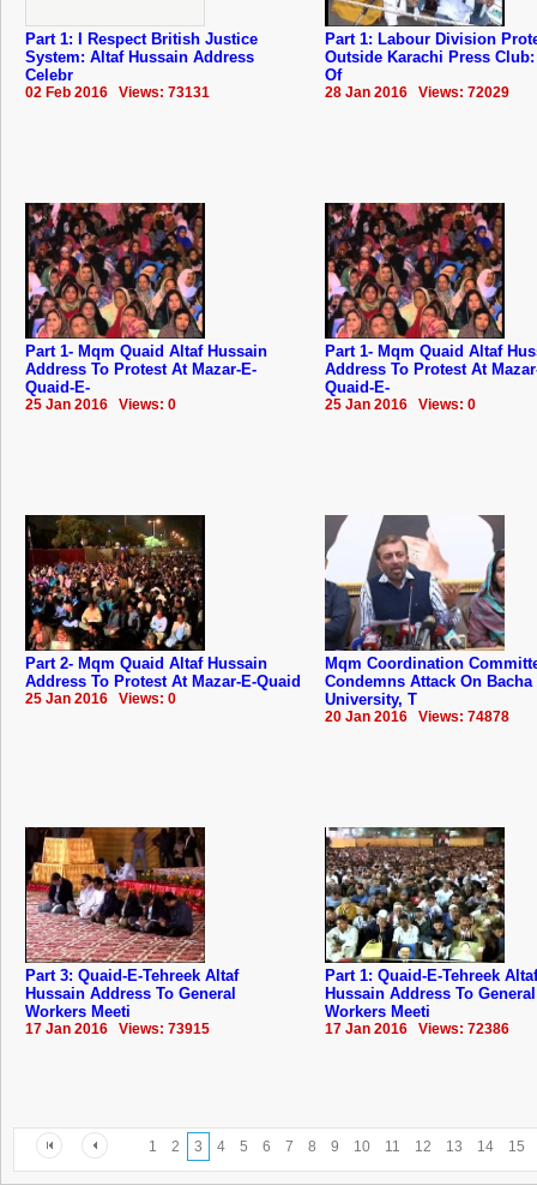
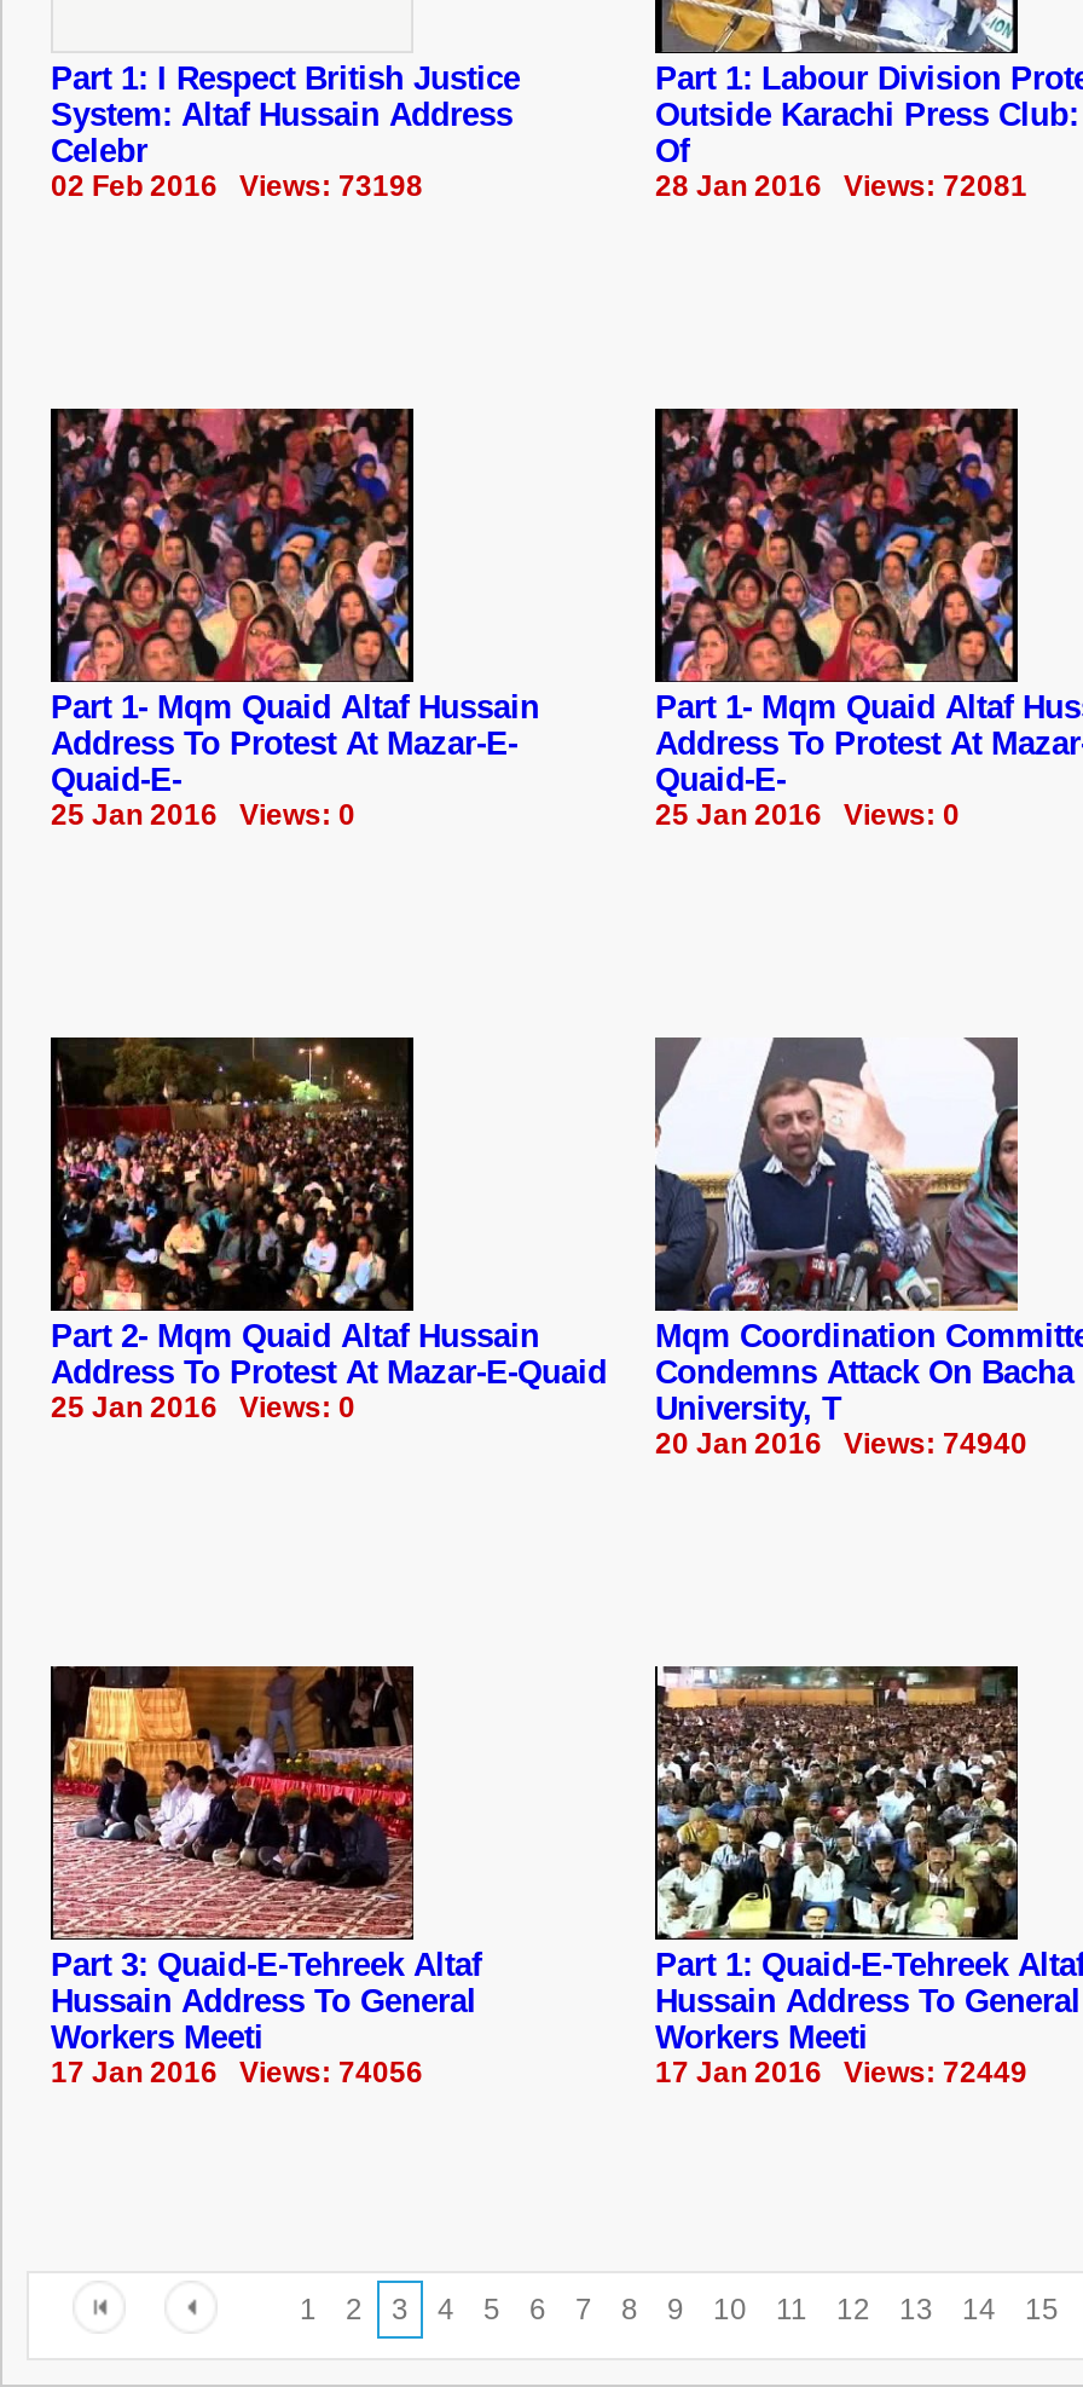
- 02 Feb 2016 Views: 73131
+ 02 Feb 2016 Views: 73198

- 28 Jan 2016 Views: 72029
+ 28 Jan 2016 Views: 72081

- 20 Jan 2016 Views: 74878
+ 20 Jan 2016 Views: 74940

- 17 Jan 2016 Views: 73915
+ 17 Jan 2016 Views: 74056

- 17 Jan 2016 Views: 72386
+ 17 Jan 2016 Views: 72449
